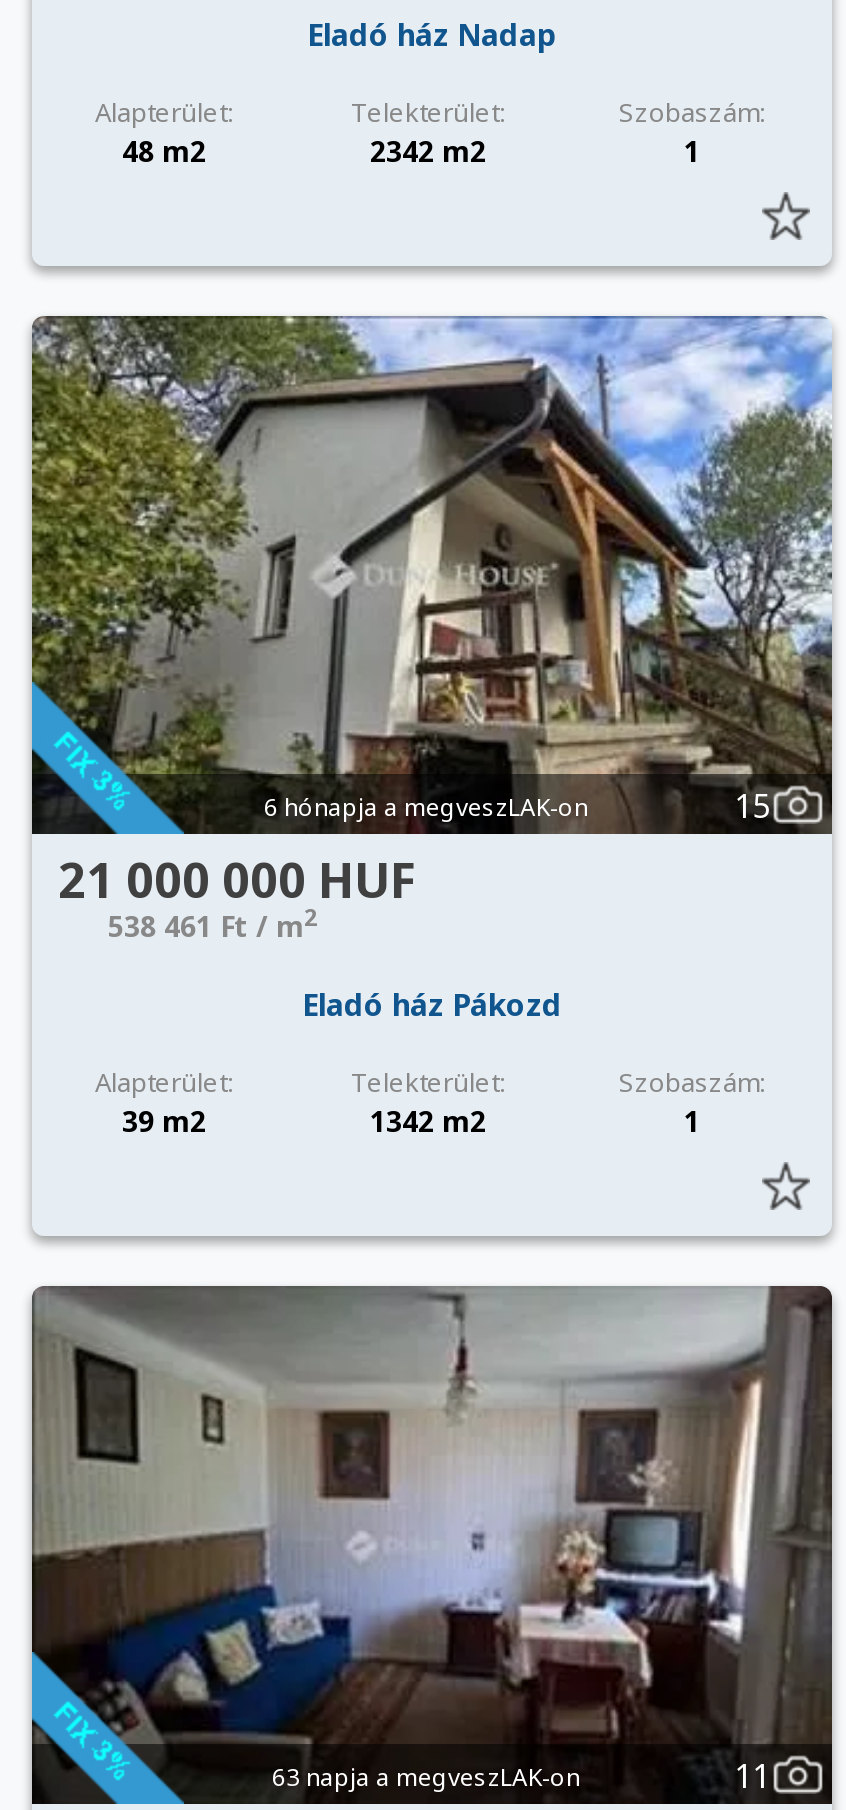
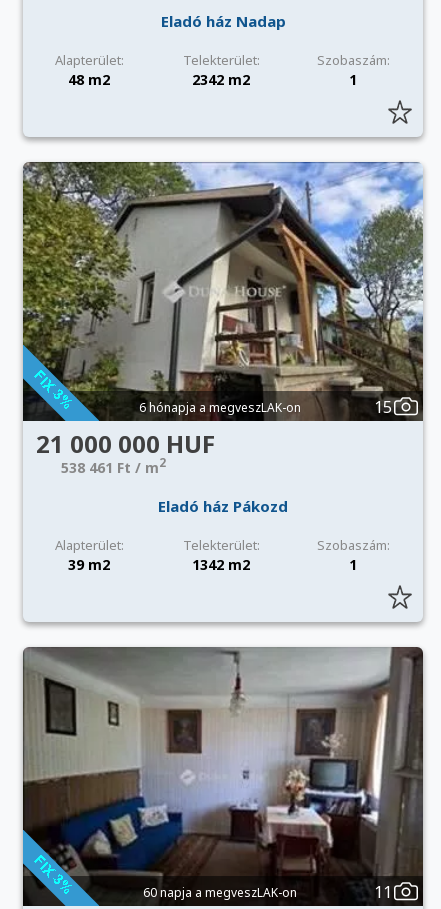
- 63 napja a megveszLAK-on
+ 60 napja a megveszLAK-on
